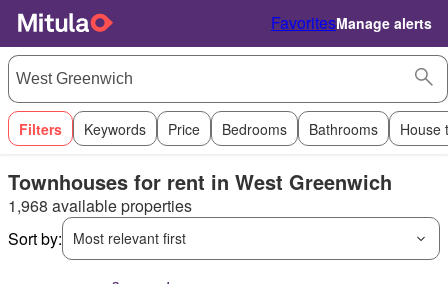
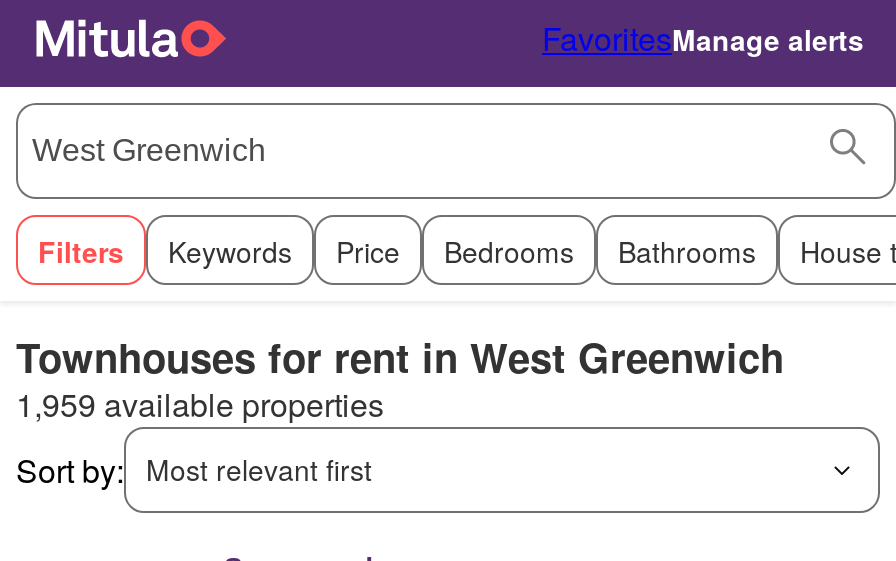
- 1,968 available properties
+ 1,959 available properties
